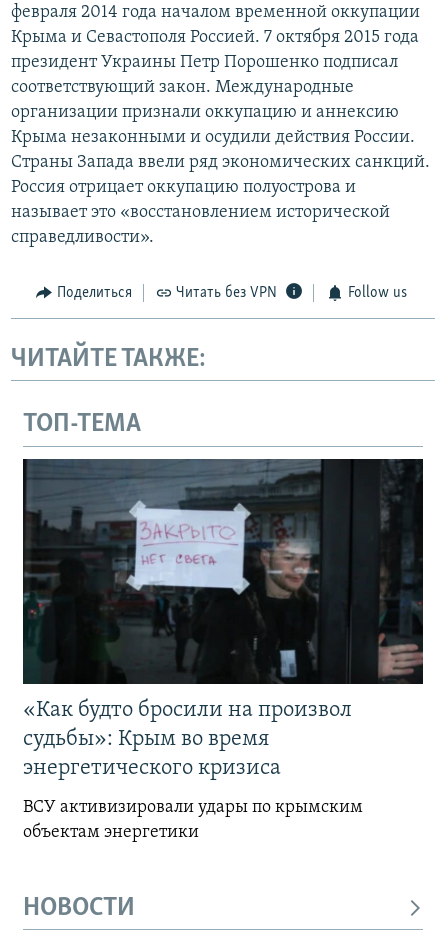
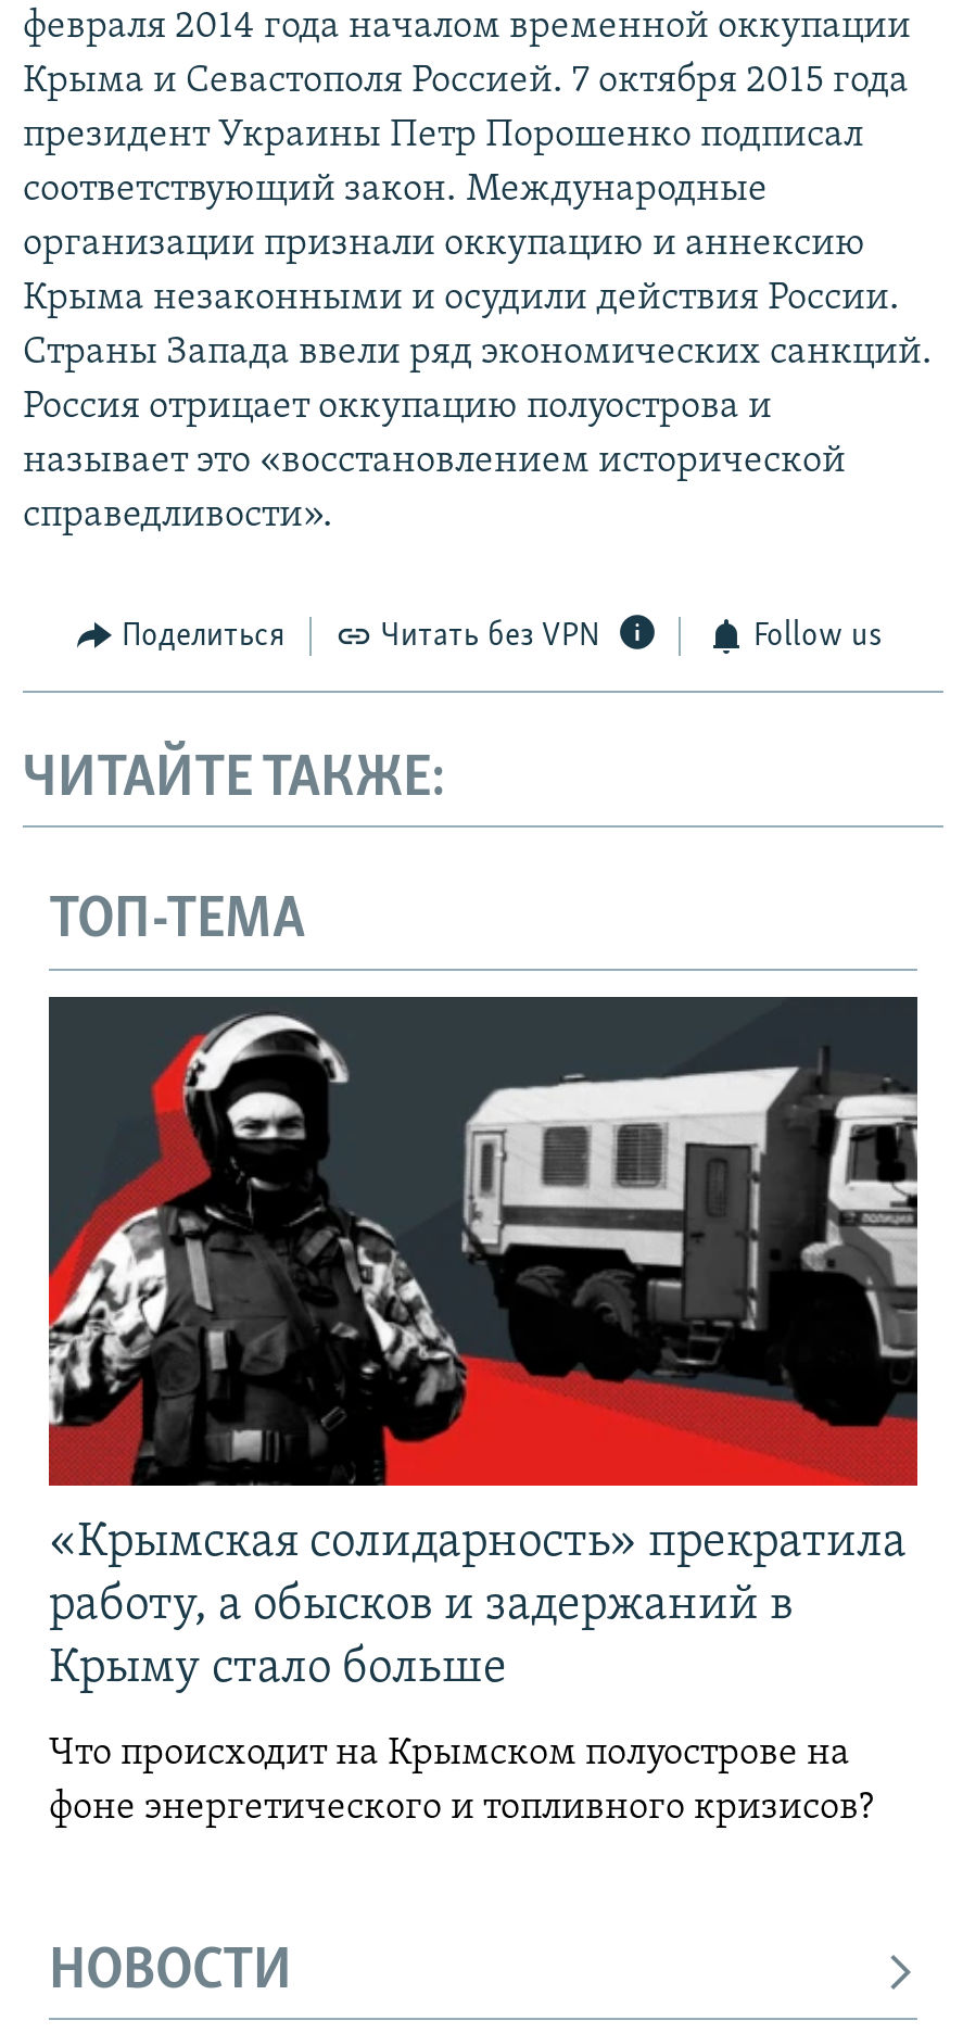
- [image]
- «Как будто бросили на произвол
- судьбы»: Крым во время
- энергетического кризиса
+ [image]
+ «Крымская солидарность» прекратила
+ работу, а обысков и задержаний в
+ Крыму стало больше

- ВСУ активизировали удары по крымским
- объектам энергетики
+ Что происходит на Крымском полуострове на
+ фоне энергетического и топливного кризисов?
